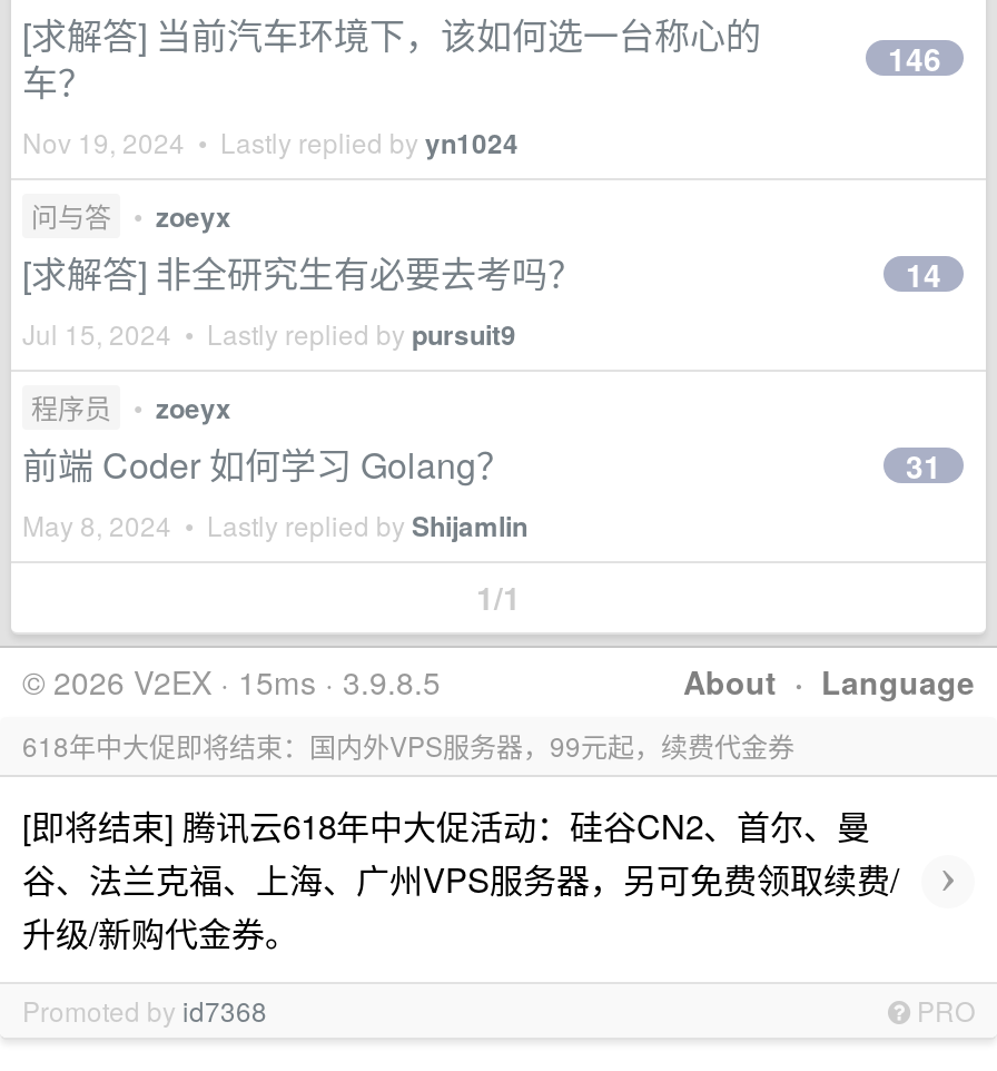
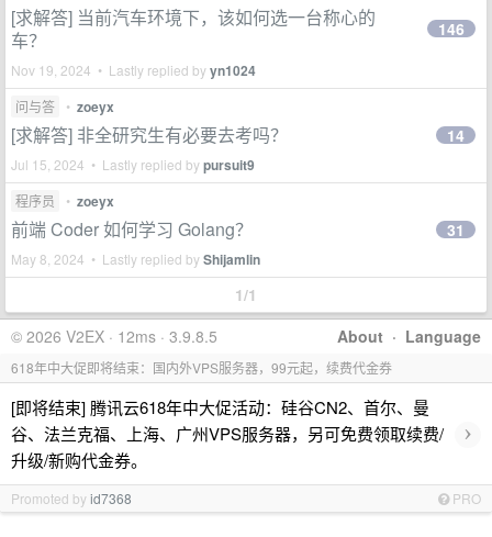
- © 2026 V2EX · 15ms · 3.9.8.5
+ © 2026 V2EX · 12ms · 3.9.8.5
